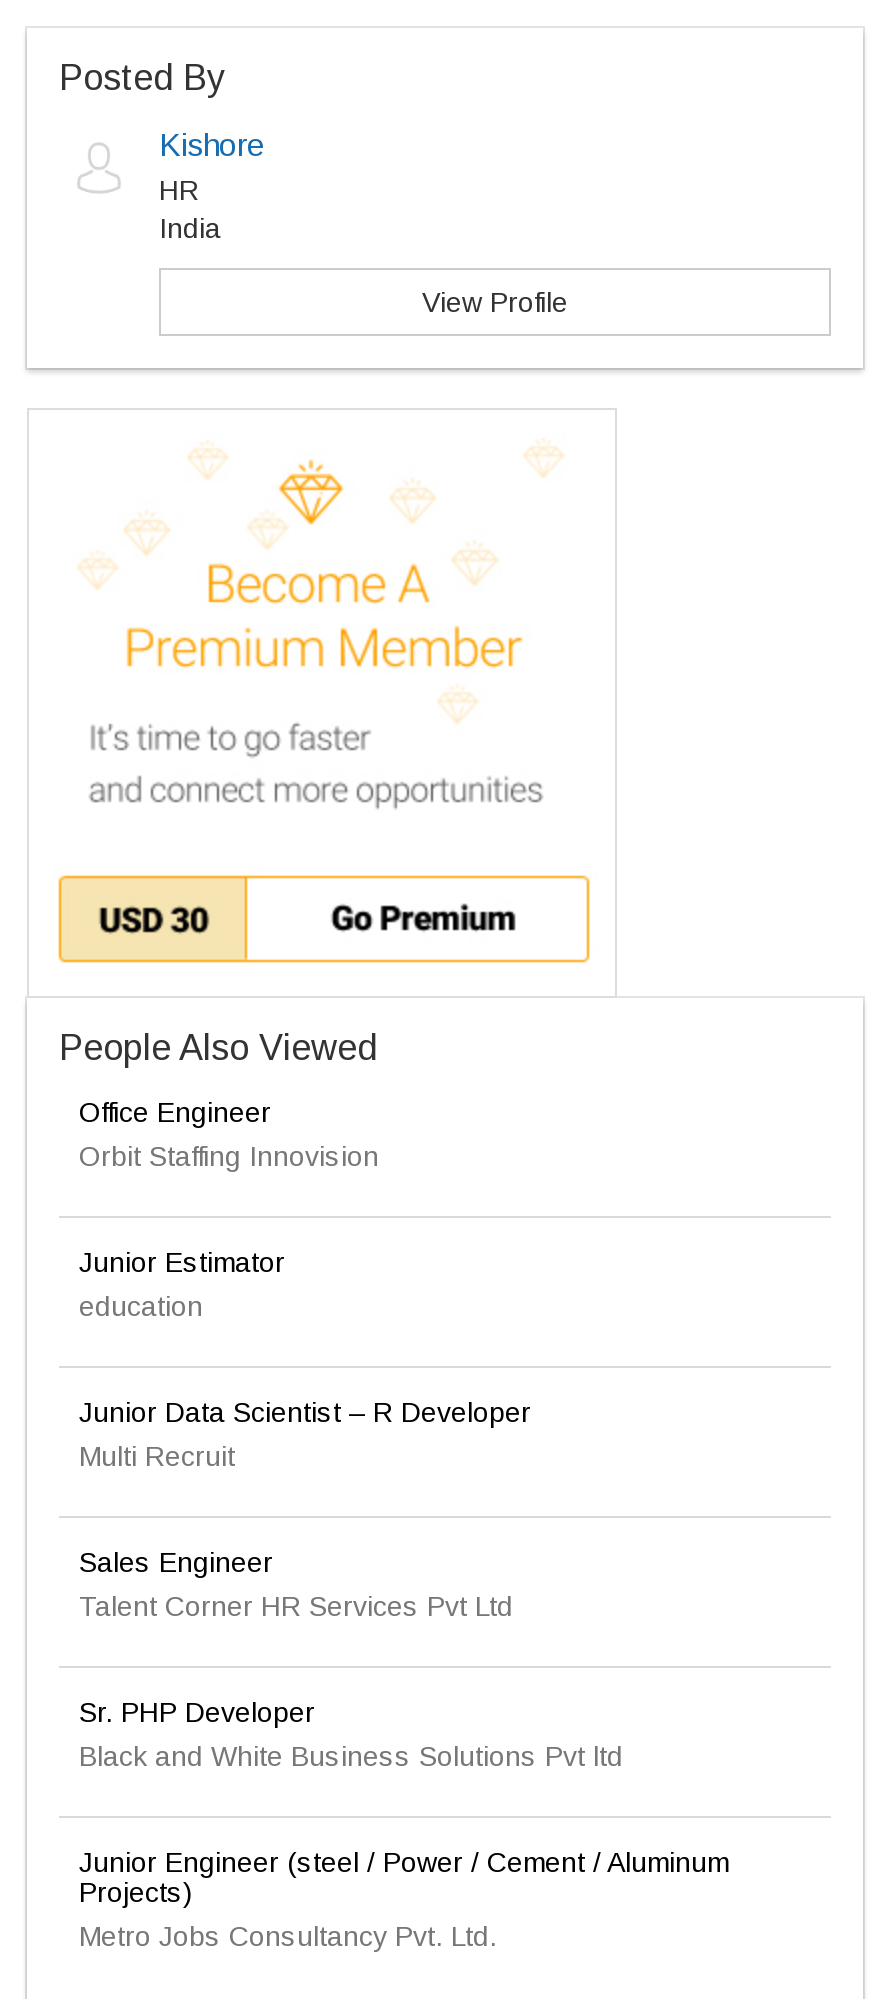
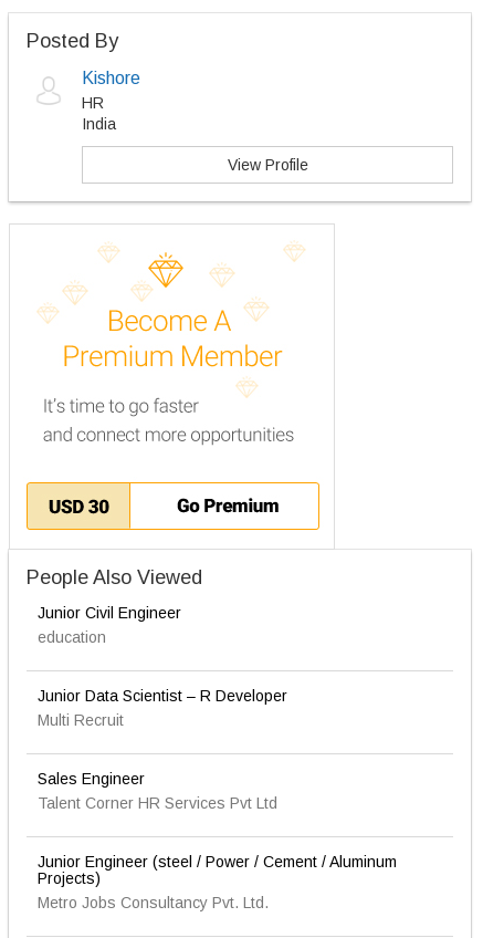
- Office Engineer
- Orbit Staffing Innovision
- Junior Estimator
+ Junior Civil Engineer

- Sr. PHP Developer
- Black and White Business Solutions Pvt ltd
